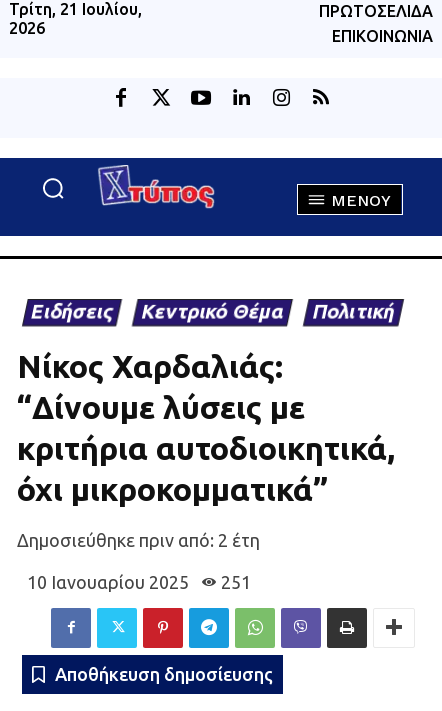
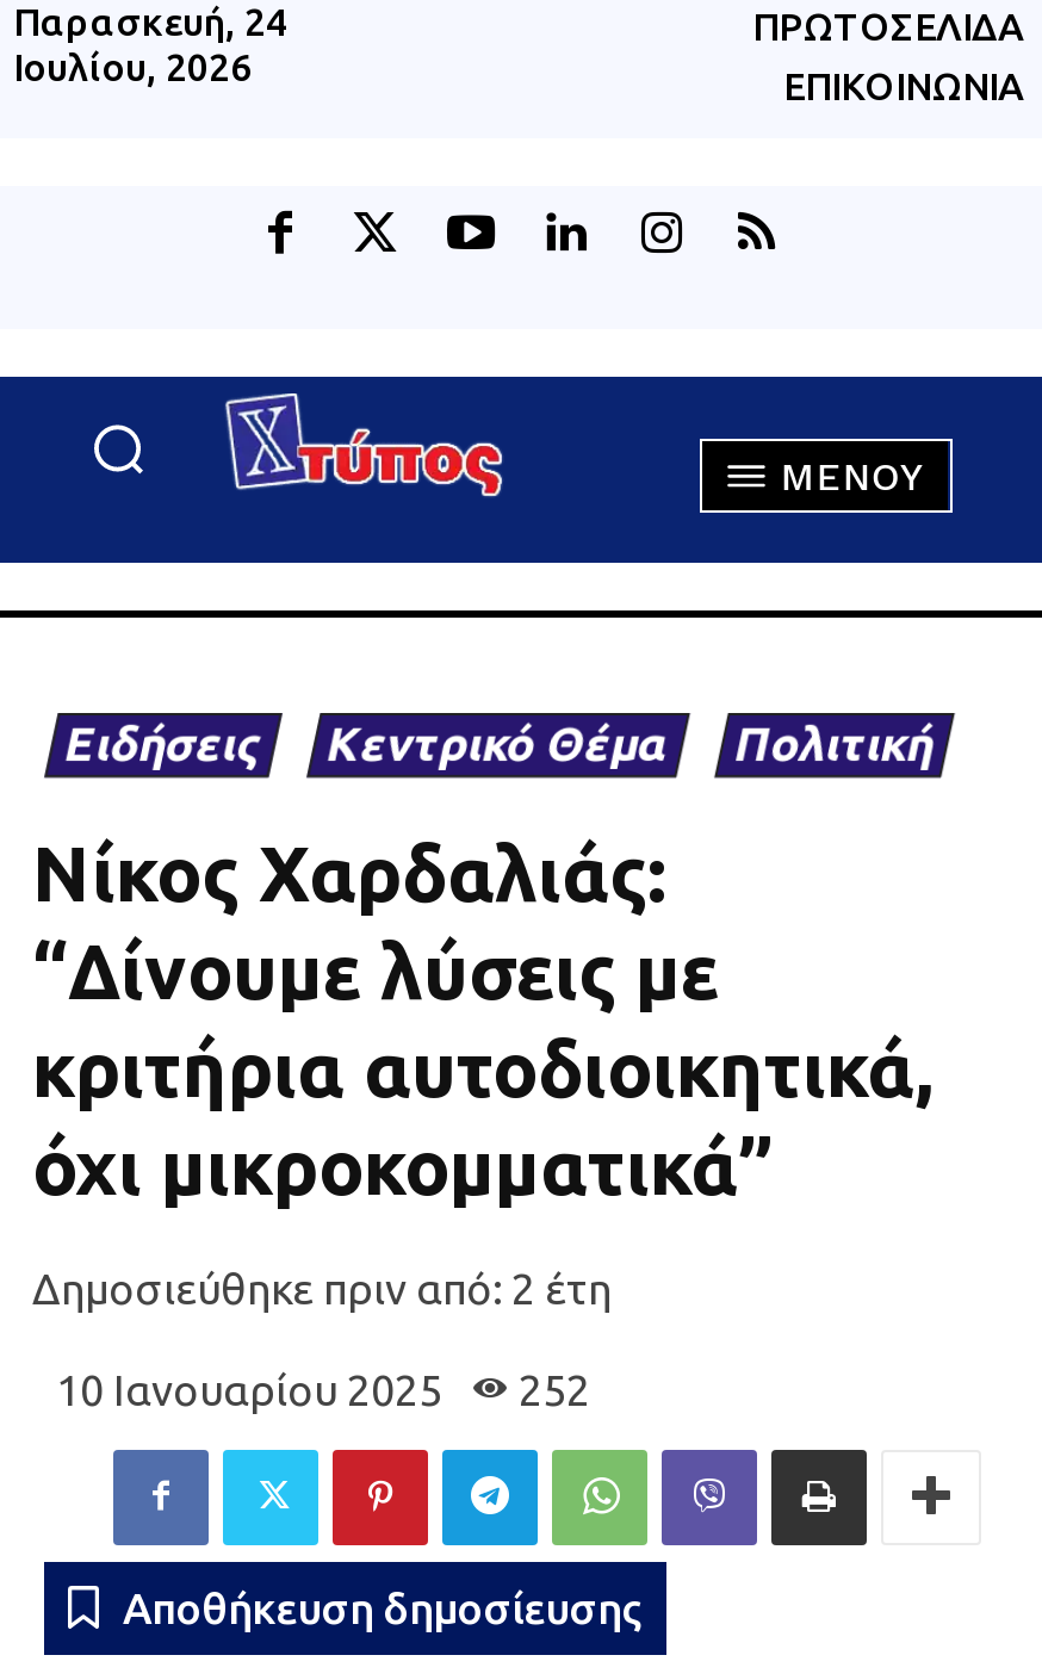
- Τρίτη, 21 Ιουλίου,
- 2026
+ Παρασκευή, 24
+ Ιουλίου, 2026

- 10 Ιανουαρίου 2025 251
+ 10 Ιανουαρίου 2025 252
